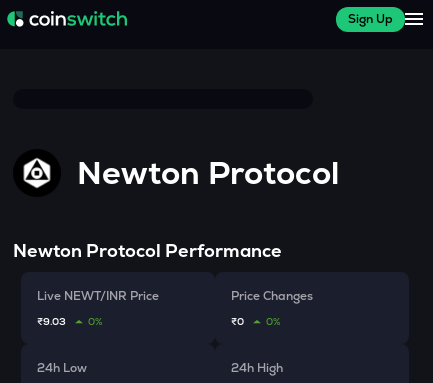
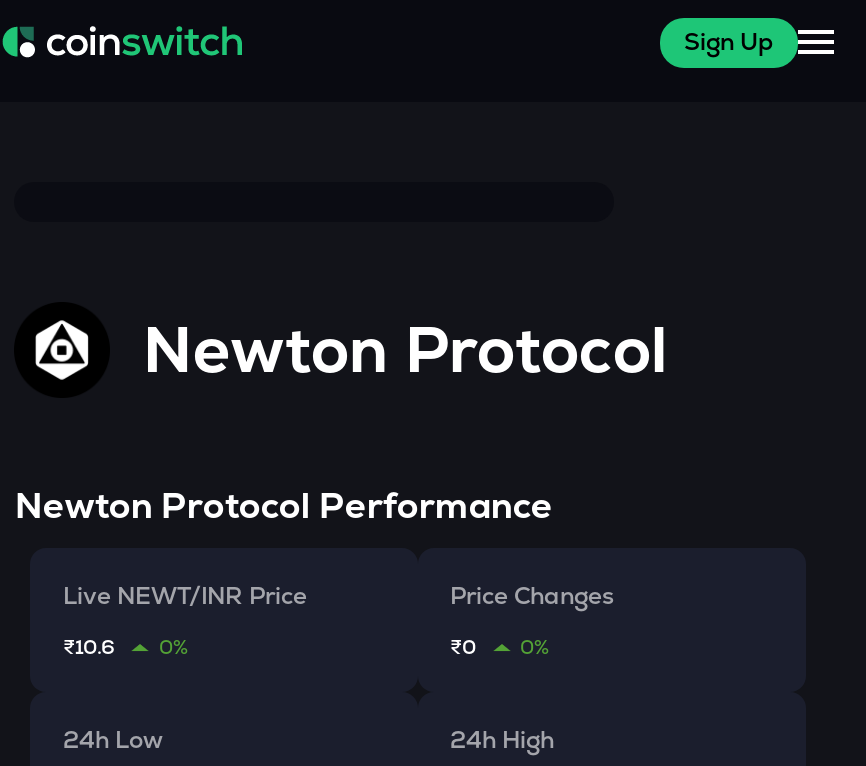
- ₹9.03 0%
+ ₹10.6 0%
